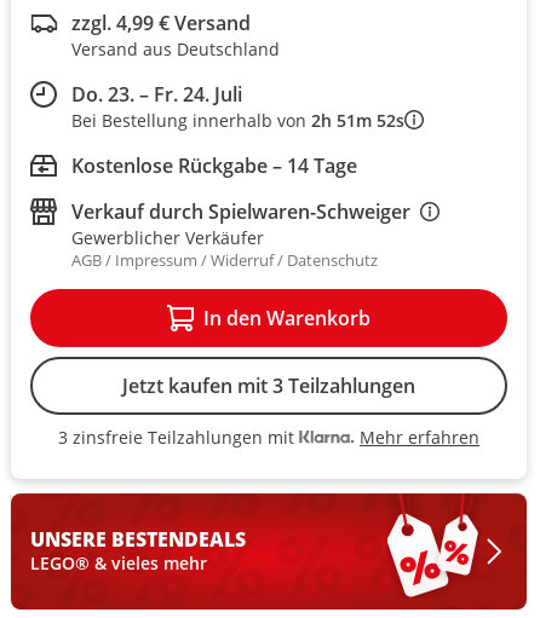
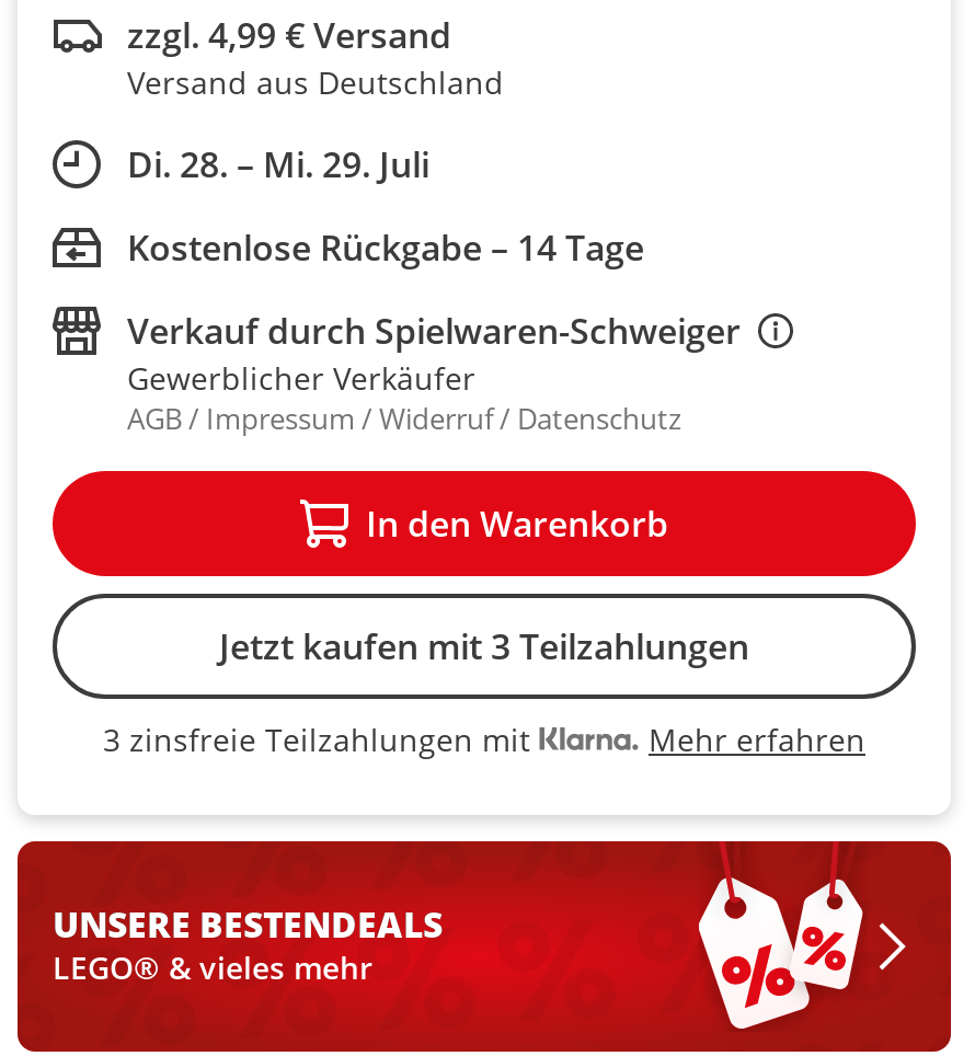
- Do. 23. – Fr. 24. Juli
- Bei Bestellung innerhalb von 2h 51m 52s
+ Di. 28. – Mi. 29. Juli
